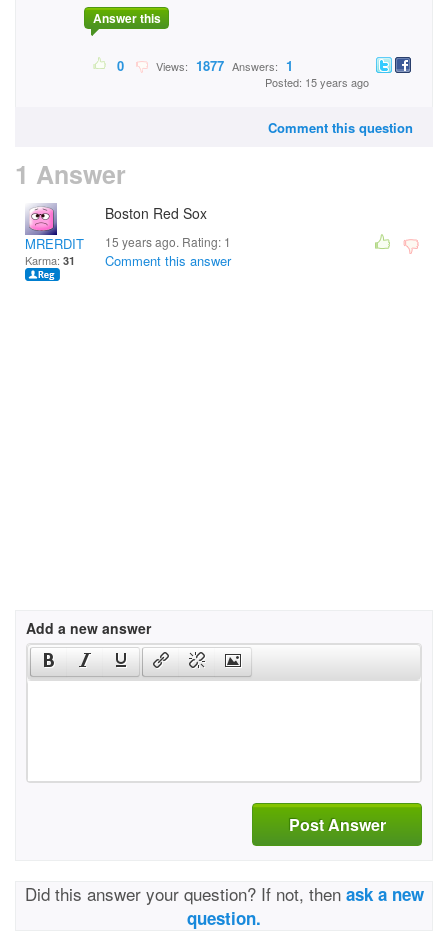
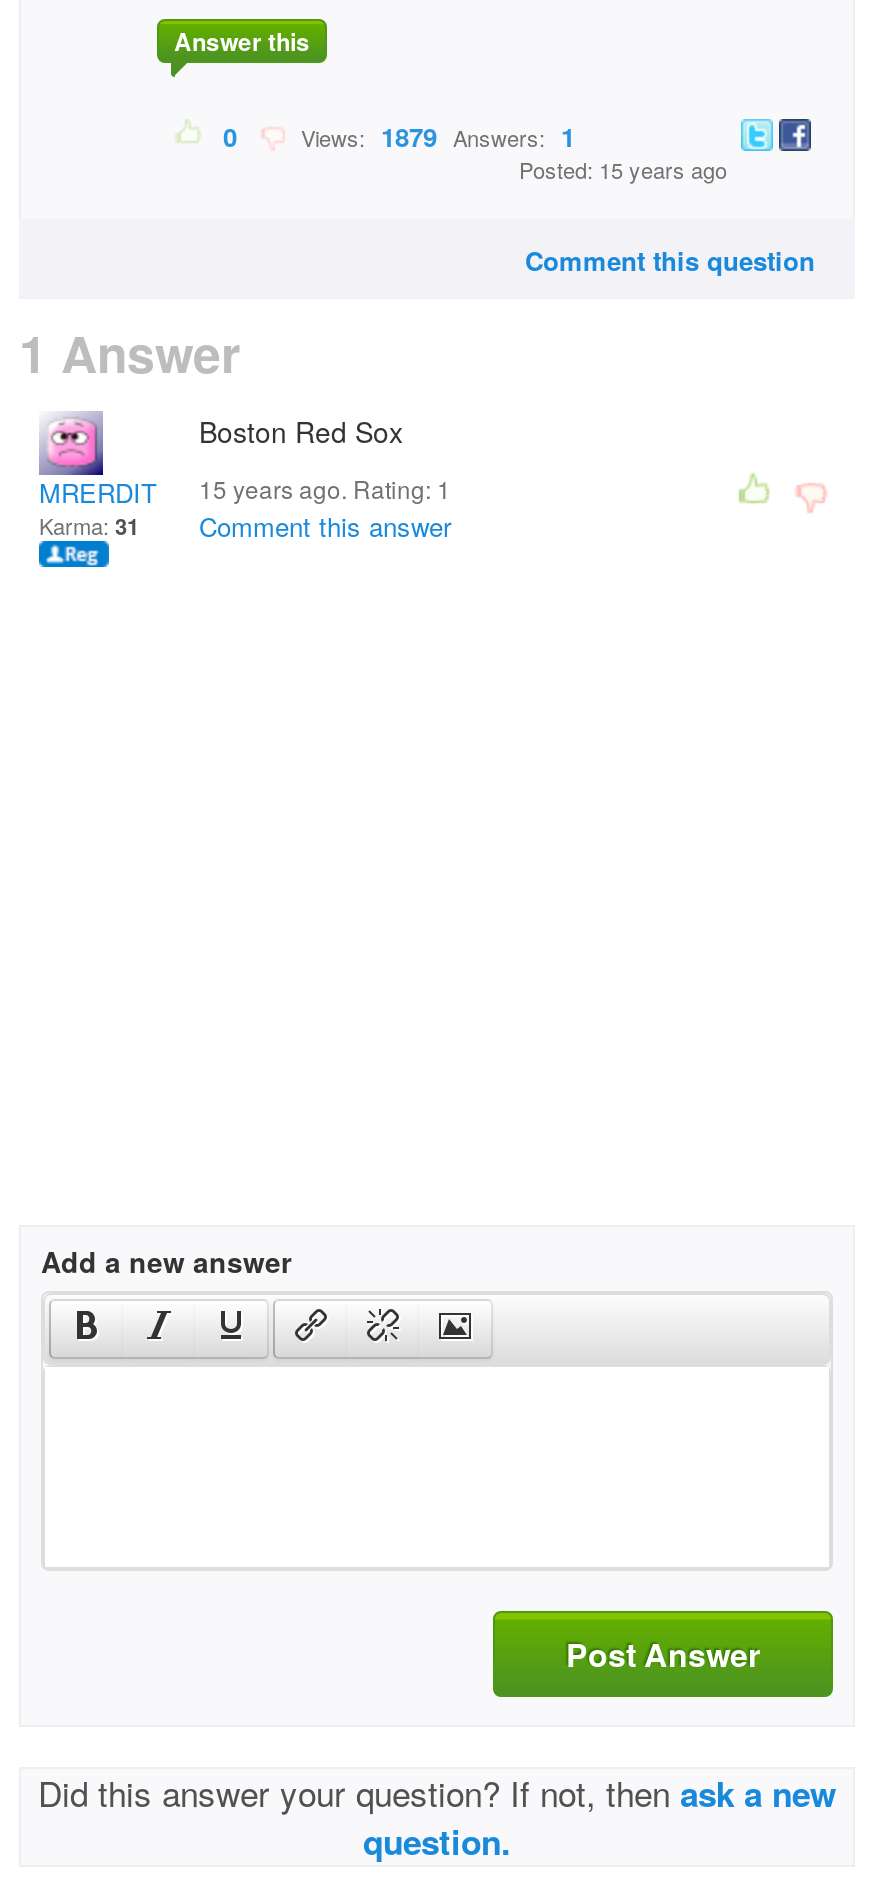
- Views: 1877 Answers: 1
+ Views: 1879 Answers: 1
